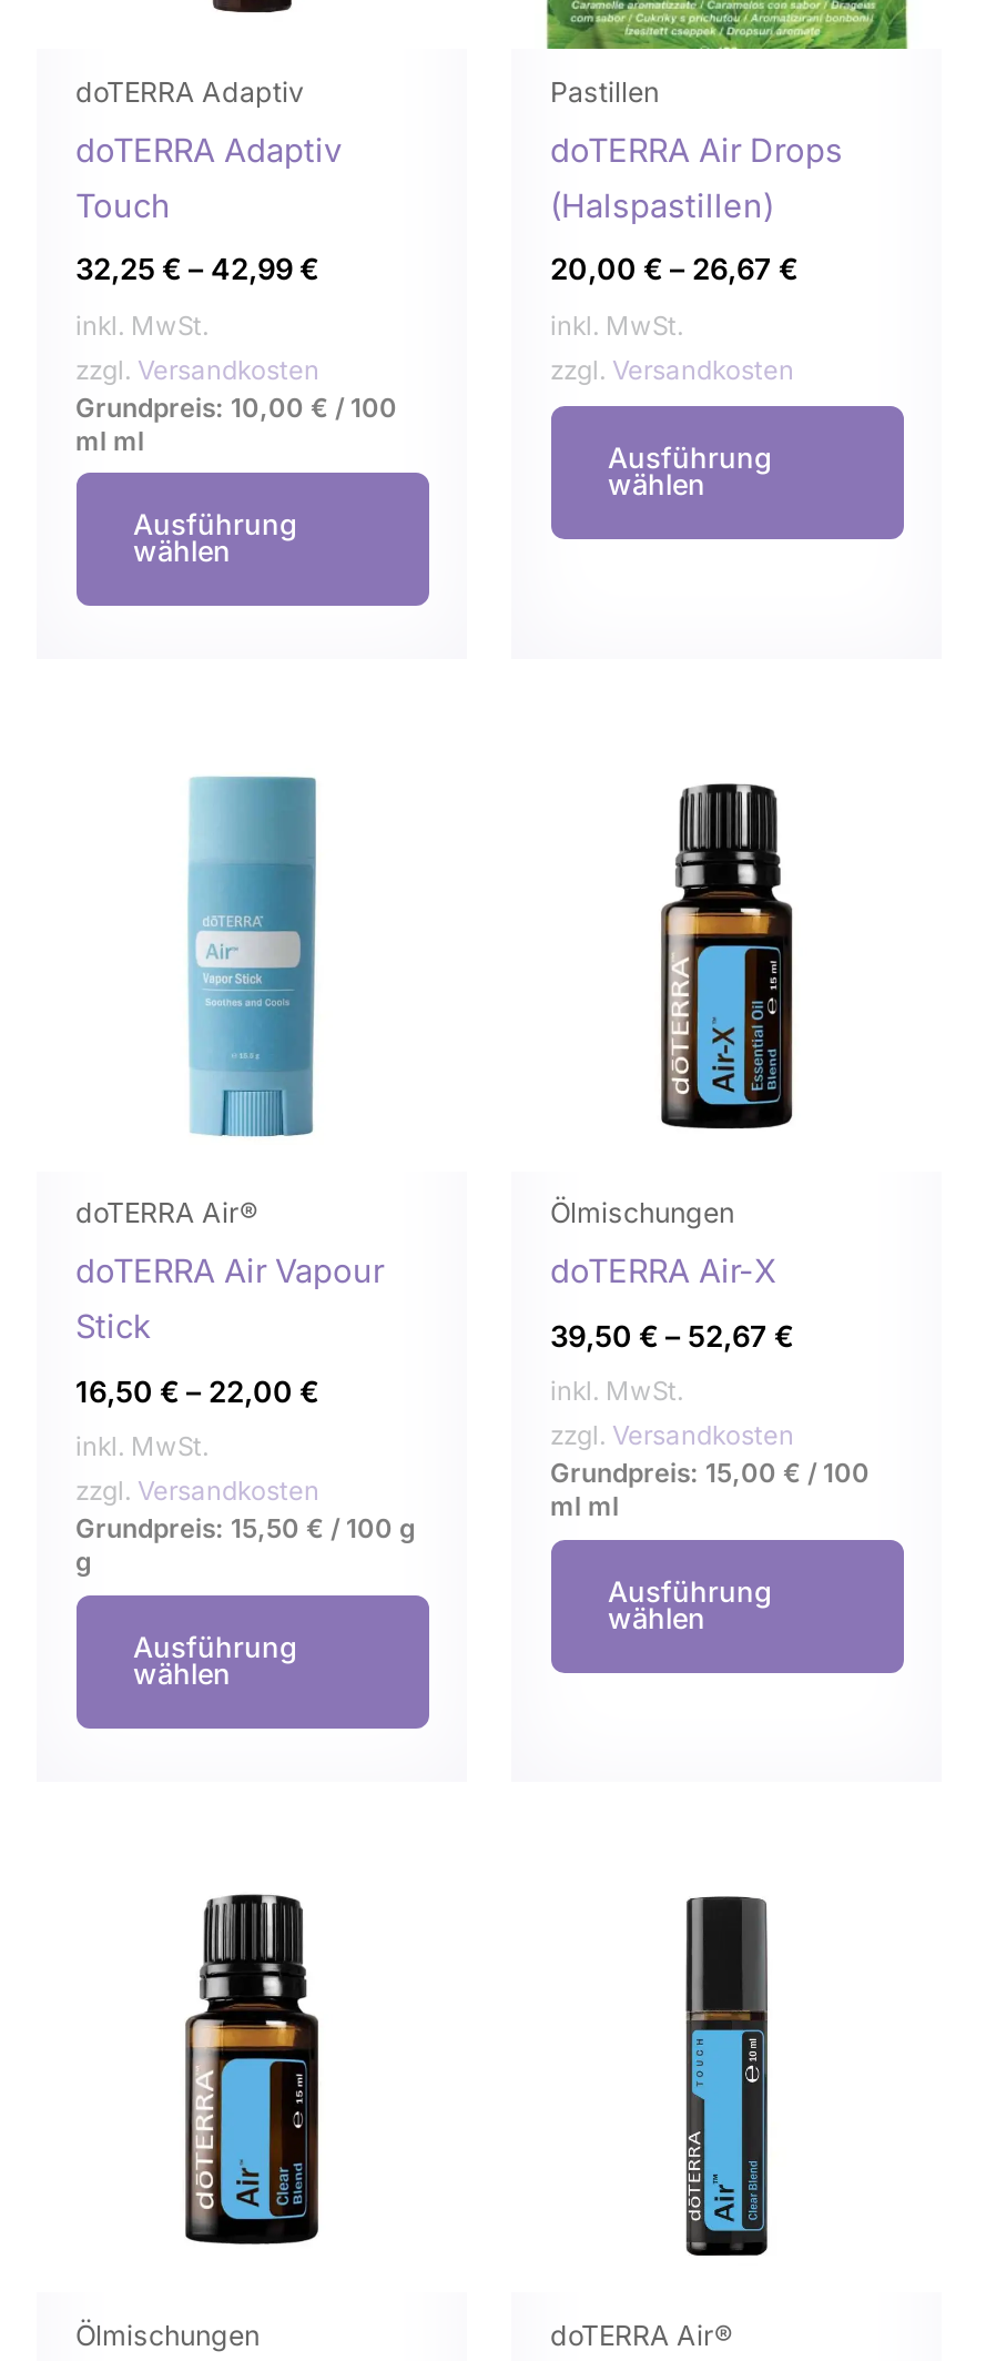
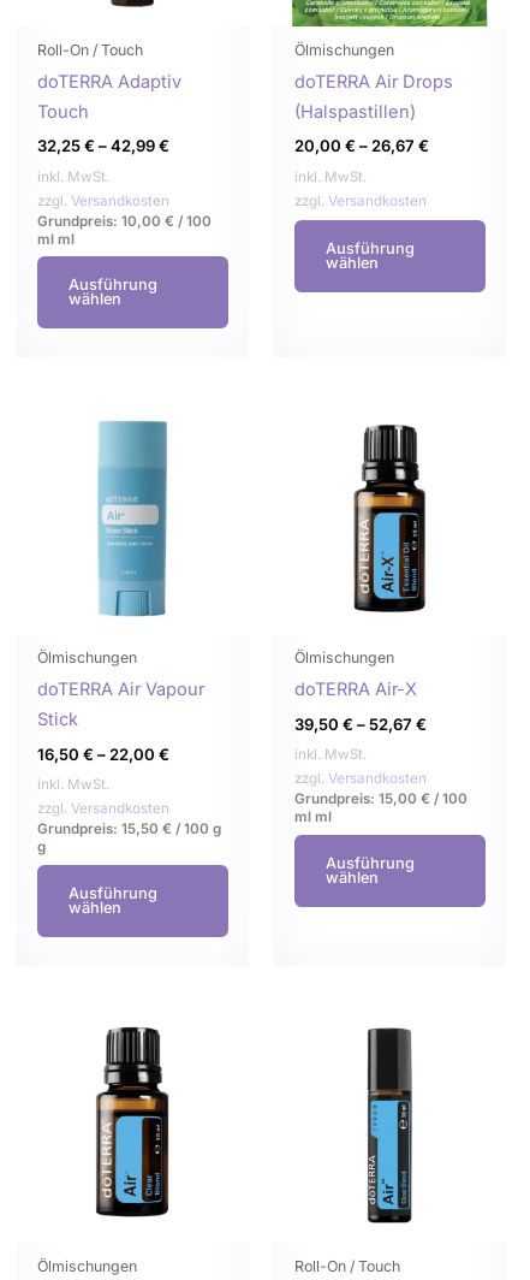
- doTERRA Adaptiv
+ Roll-On / Touch

- Pastillen
+ Ölmischungen

- doTERRA Air®
+ Ölmischungen

- doTERRA Air®
+ Roll-On / Touch
